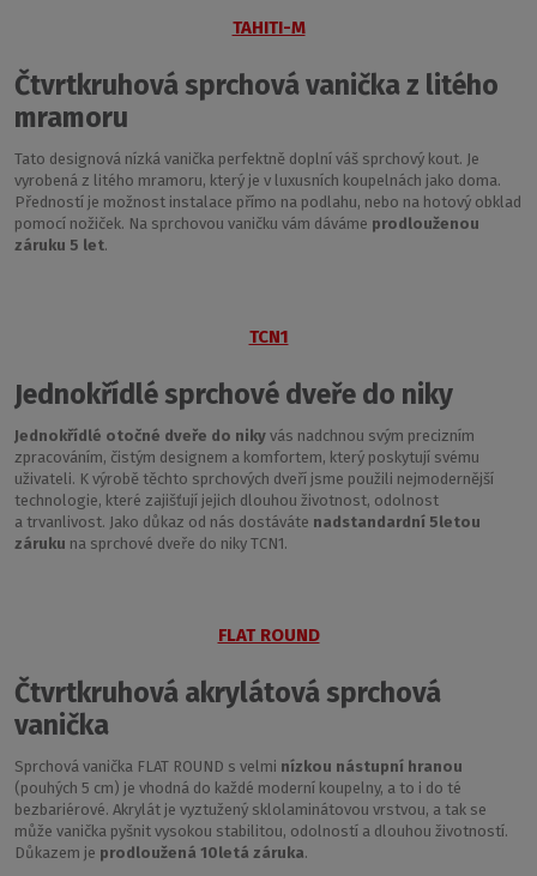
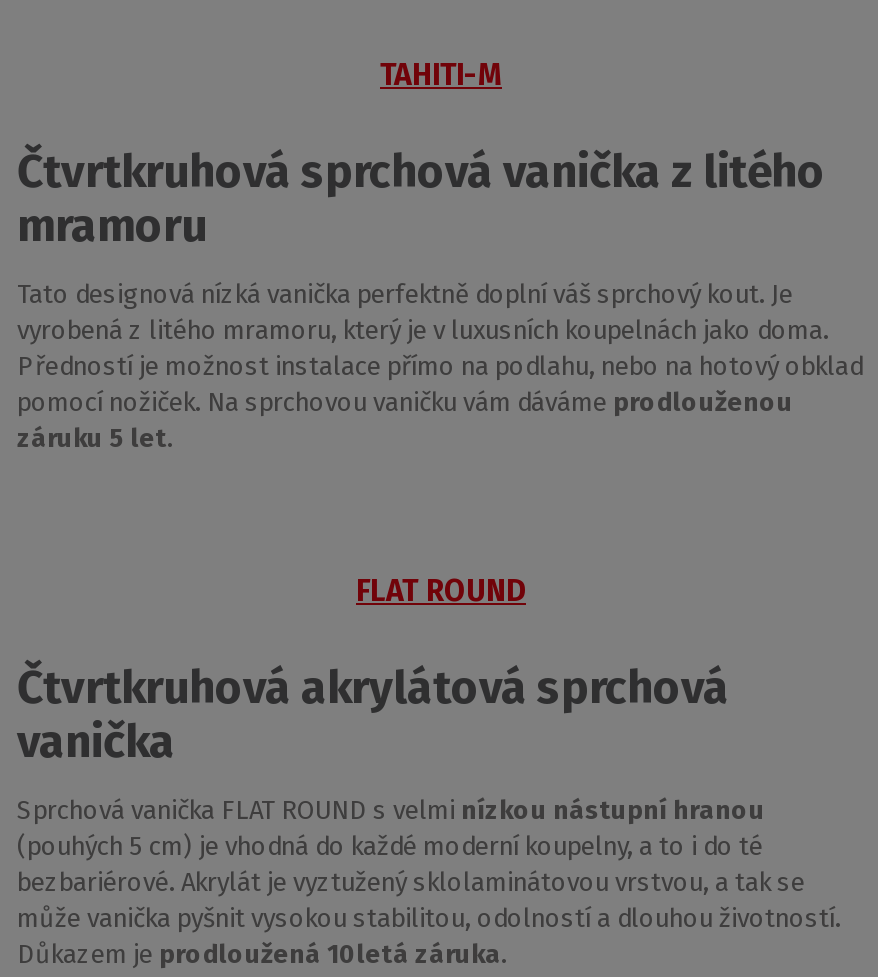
- TCN1
- Jednokřídlé sprchové dveře do niky
- Jednokřídlé otočné dveře do niky vás nadchnou svým precizním
- zpracováním, čistým designem a komfortem, který poskytují svému
- uživateli. K výrobě těchto sprchových dveří jsme použili nejmodernější
- technologie, které zajišťují jejich dlouhou životnost, odolnost
- a trvanlivost. Jako důkaz od nás dostáváte nadstandardní 5letou
- záruku na sprchové dveře do niky TCN1.
